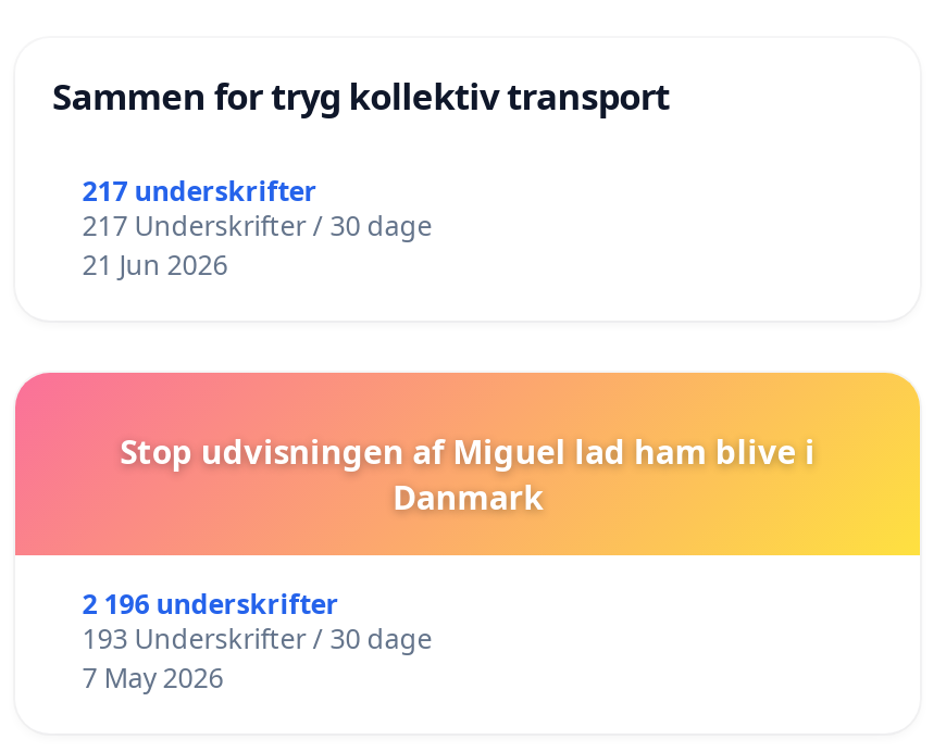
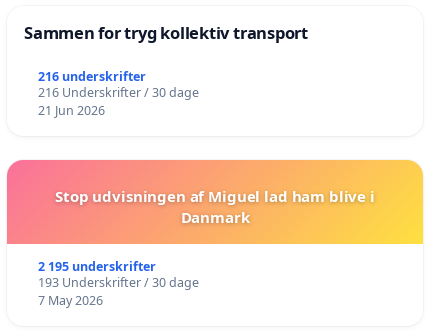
- 217 underskrifter
+ 216 underskrifter

- 217 Underskrifter / 30 dage
+ 216 Underskrifter / 30 dage

- 2 196 underskrifter
+ 2 195 underskrifter
